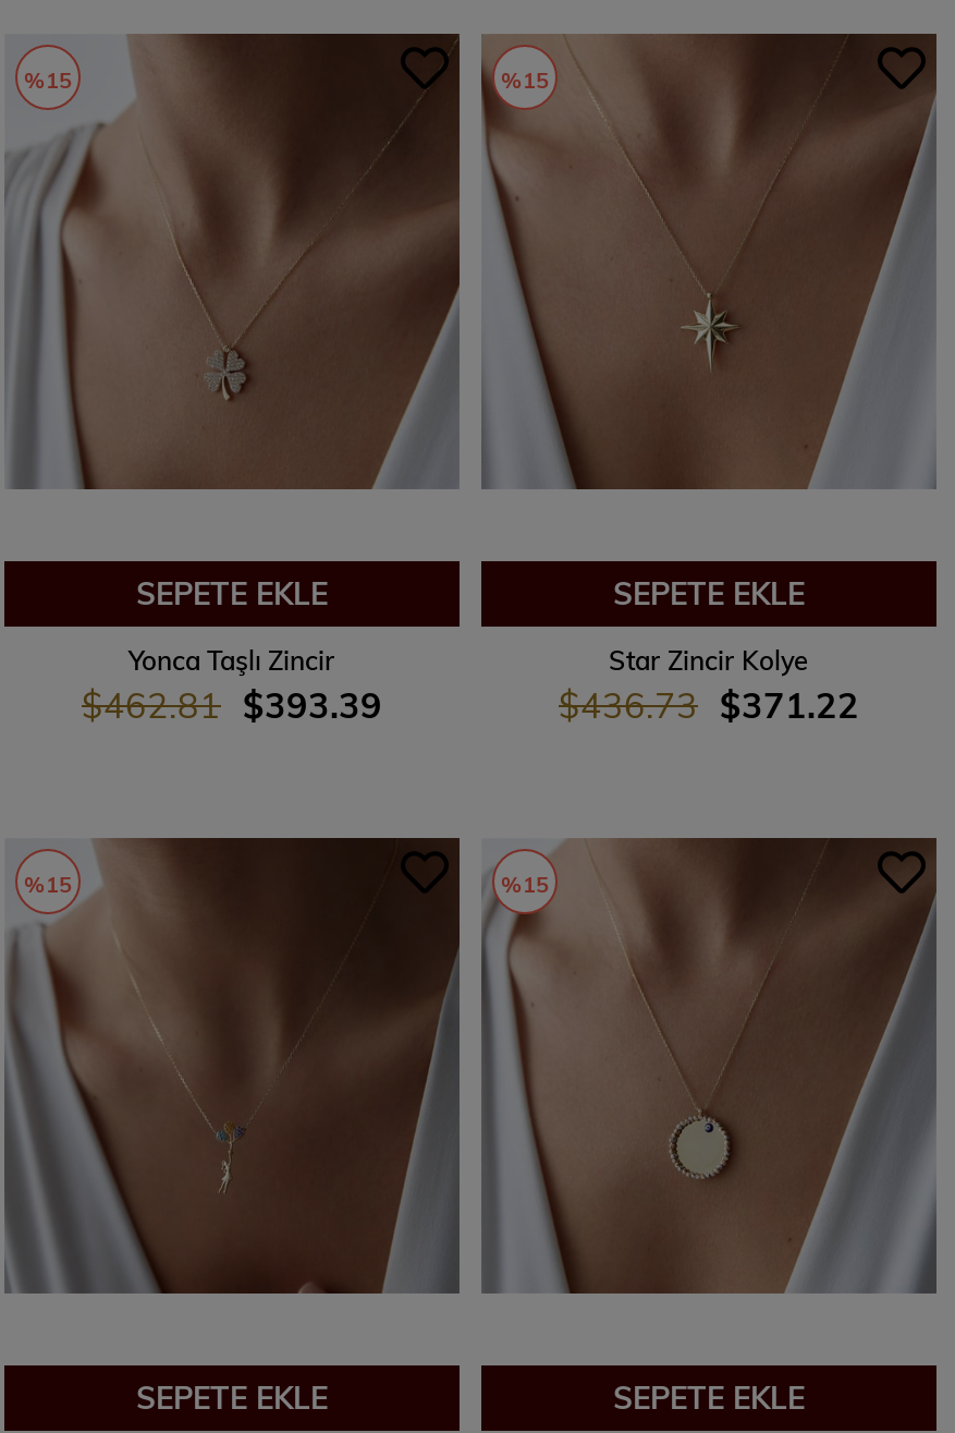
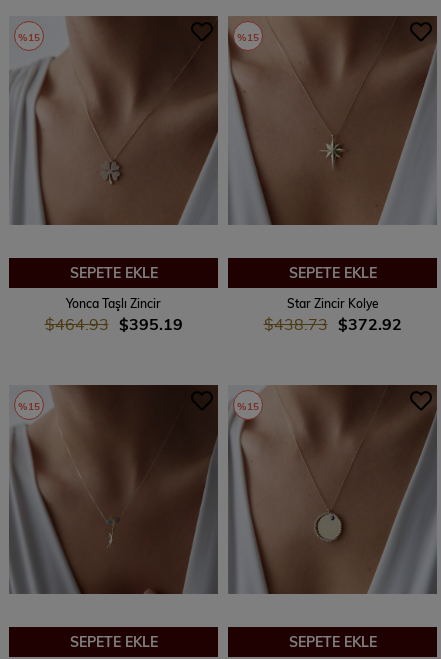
- $462.81
+ $464.93

- $393.39
+ $395.19

- $436.73
+ $438.73

- $371.22
+ $372.92
